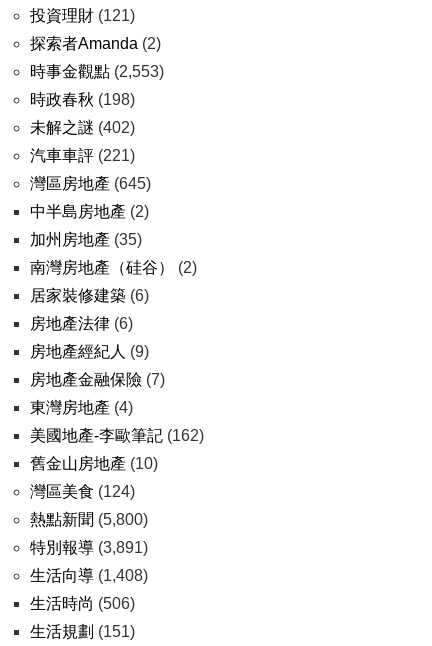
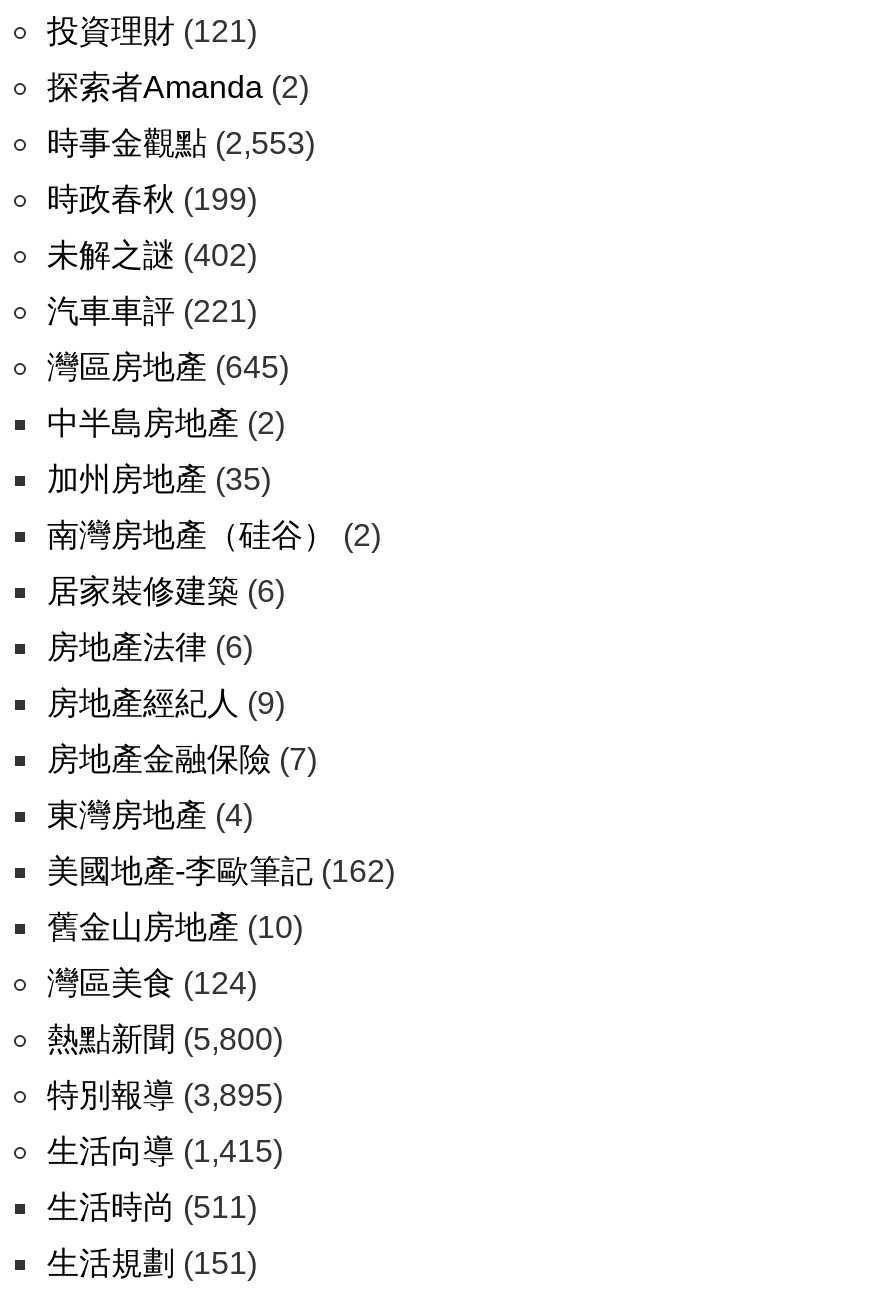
- 時政春秋(198)
+ 時政春秋(199)

- 特別報導(3,891)
+ 特別報導(3,895)

- 生活向導(1,408)
+ 生活向導(1,415)

- 生活時尚(506)
+ 生活時尚(511)
